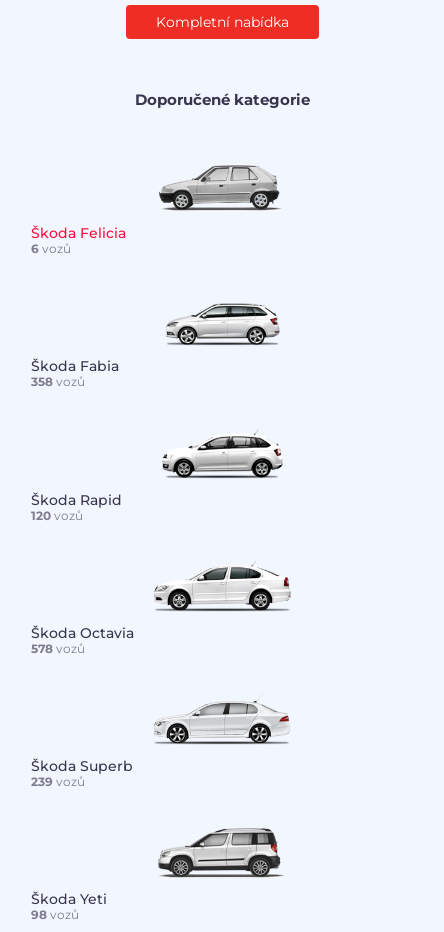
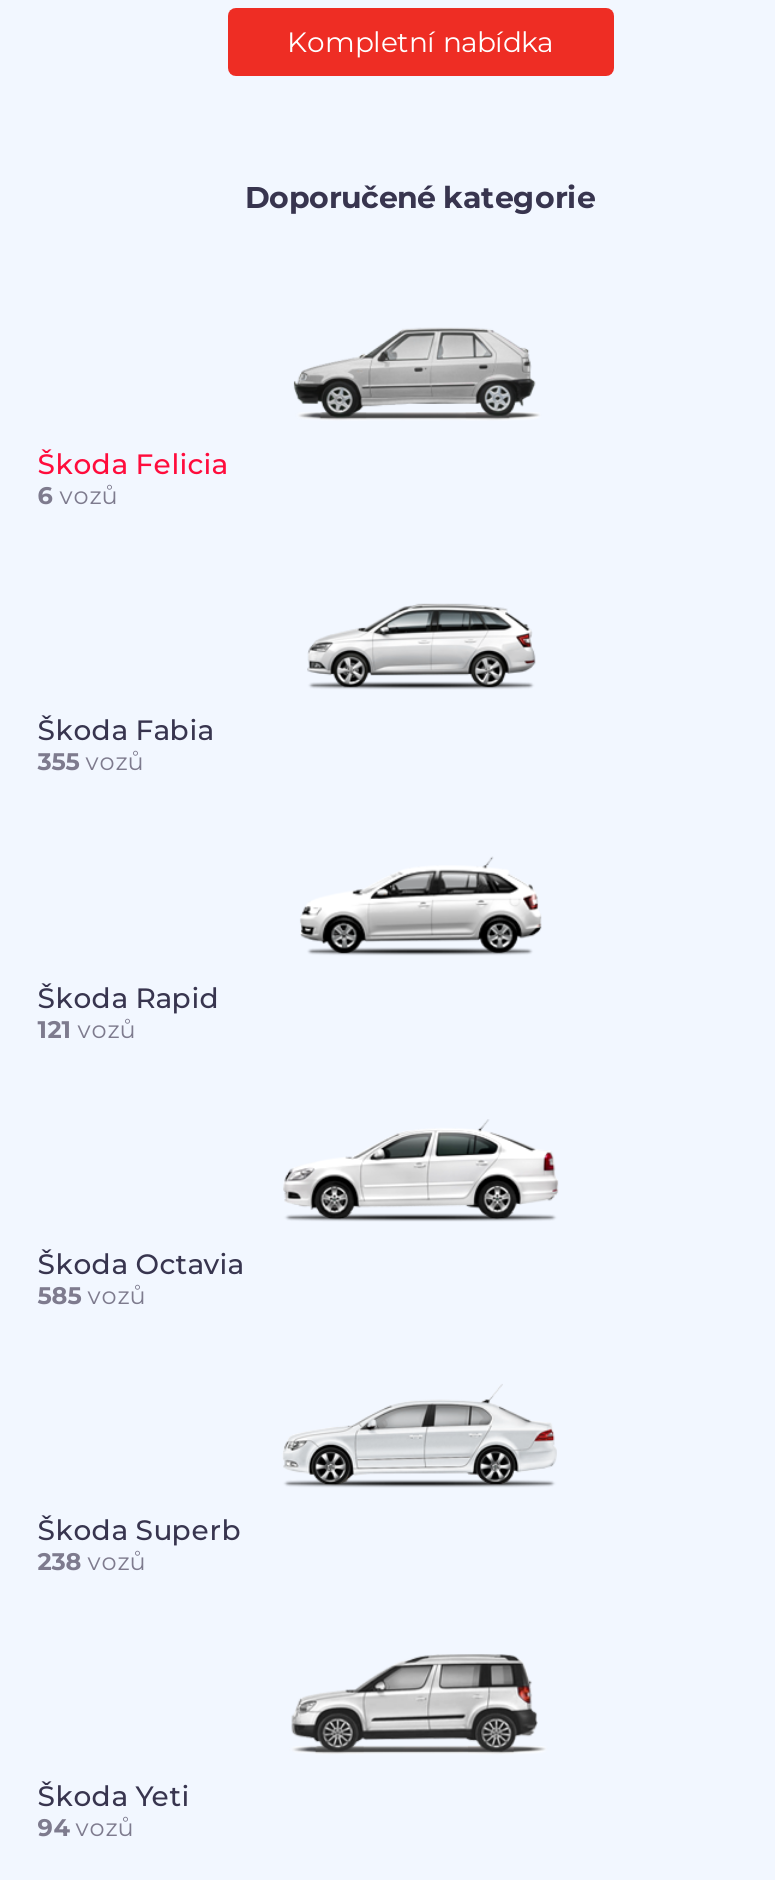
- 358 vozů
+ 355 vozů

- 120 vozů
+ 121 vozů

- 578 vozů
+ 585 vozů

- 239 vozů
+ 238 vozů

- 98 vozů
+ 94 vozů
